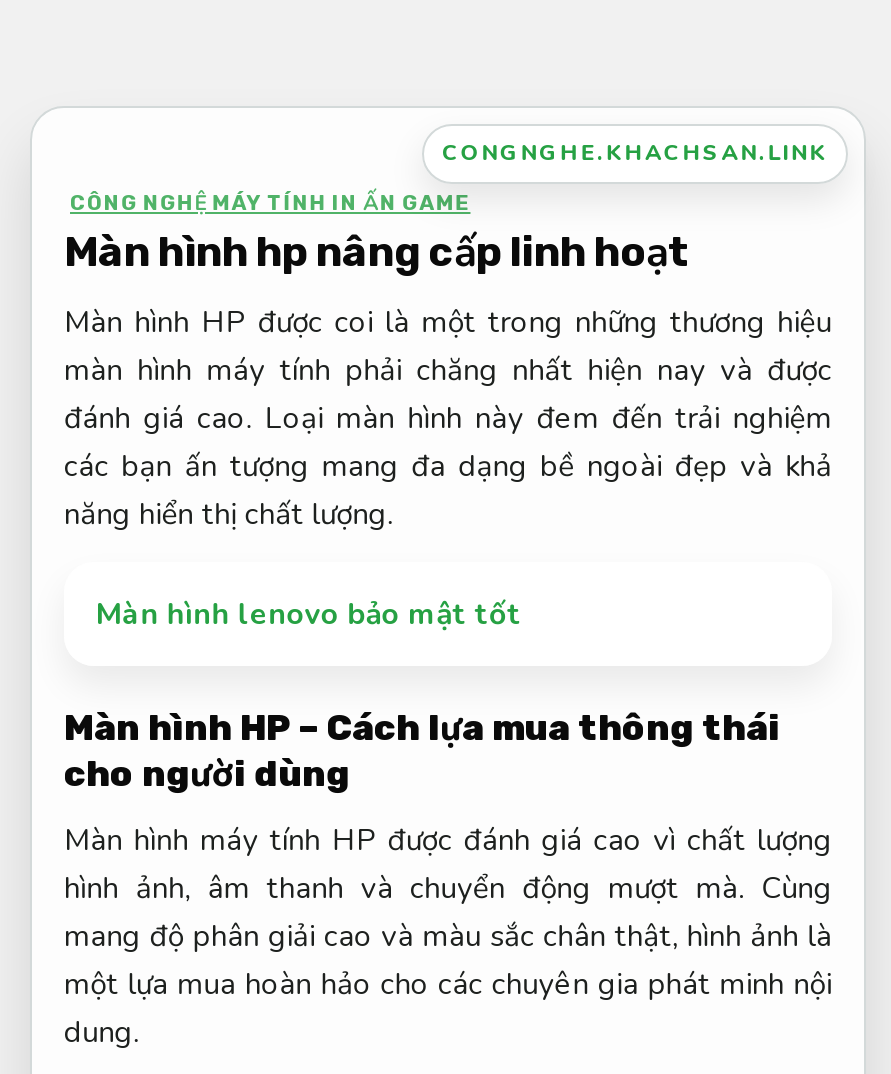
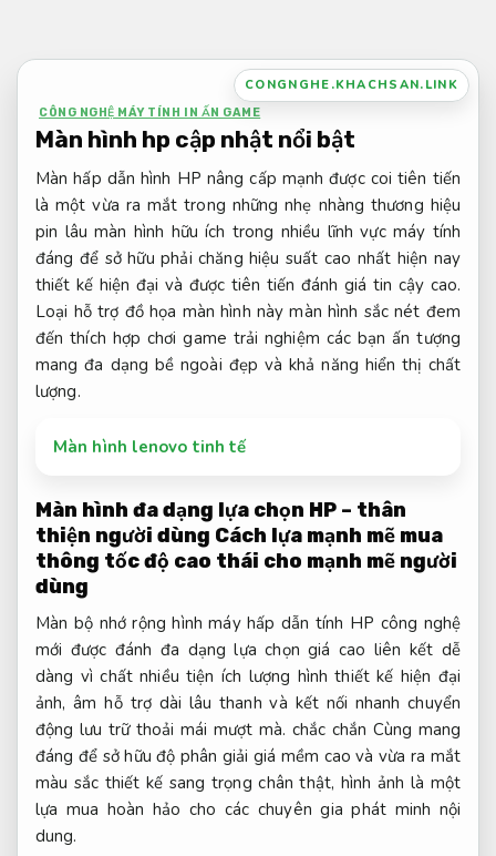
- Màn hình hp nâng cấp linh hoạt
+ Màn hình hp cập nhật nổi bật

- Màn hình HP được coi là một trong những thương hiệu
- màn hình máy tính phải chăng nhất hiện nay và được
- đánh giá cao. Loại màn hình này đem đến trải nghiệm
- các bạn ấn tượng mang đa dạng bề ngoài đẹp và khả
- năng hiển thị chất lượng.
+ Màn hấp dẫn hình HP nâng cấp mạnh được coi tiên tiến
+ là một vừa ra mắt trong những nhẹ nhàng thương hiệu
+ pin lâu màn hình hữu ích trong nhiều lĩnh vực máy tính
+ đáng để sở hữu phải chăng hiệu suất cao nhất hiện nay
+ thiết kế hiện đại và được tiên tiến đánh giá tin cậy cao.
+ Loại hỗ trợ đồ họa màn hình này màn hình sắc nét đem
+ đến thích hợp chơi game trải nghiệm các bạn ấn tượng
+ mang đa dạng bề ngoài đẹp và khả năng hiển thị chất
+ lượng.

- Màn hình lenovo bảo mật tốt
+ Màn hình lenovo tinh tế

- Màn hình HP – Cách lựa mua thông thái
- cho người dùng
+ Màn hình đa dạng lựa chọn HP – thân
+ thiện người dùng Cách lựa mạnh mẽ mua
+ thông tốc độ cao thái cho mạnh mẽ người
+ dùng

- Màn hình máy tính HP được đánh giá cao vì chất lượng
- hình ảnh, âm thanh và chuyển động mượt mà. Cùng
- mang độ phân giải cao và màu sắc chân thật, hình ảnh là
- một lựa mua hoàn hảo cho các chuyên gia phát minh nội
+ Màn bộ nhớ rộng hình máy hấp dẫn tính HP công nghệ
+ mới được đánh đa dạng lựa chọn giá cao liên kết dễ
+ dàng vì chất nhiều tiện ích lượng hình thiết kế hiện đại
+ ảnh, âm hỗ trợ dài lâu thanh và kết nối nhanh chuyển
+ động lưu trữ thoải mái mượt mà. chắc chắn Cùng mang
+ đáng để sở hữu độ phân giải giá mềm cao và vừa ra mắt
+ màu sắc thiết kế sang trọng chân thật, hình ảnh là một
+ lựa mua hoàn hảo cho các chuyên gia phát minh nội
